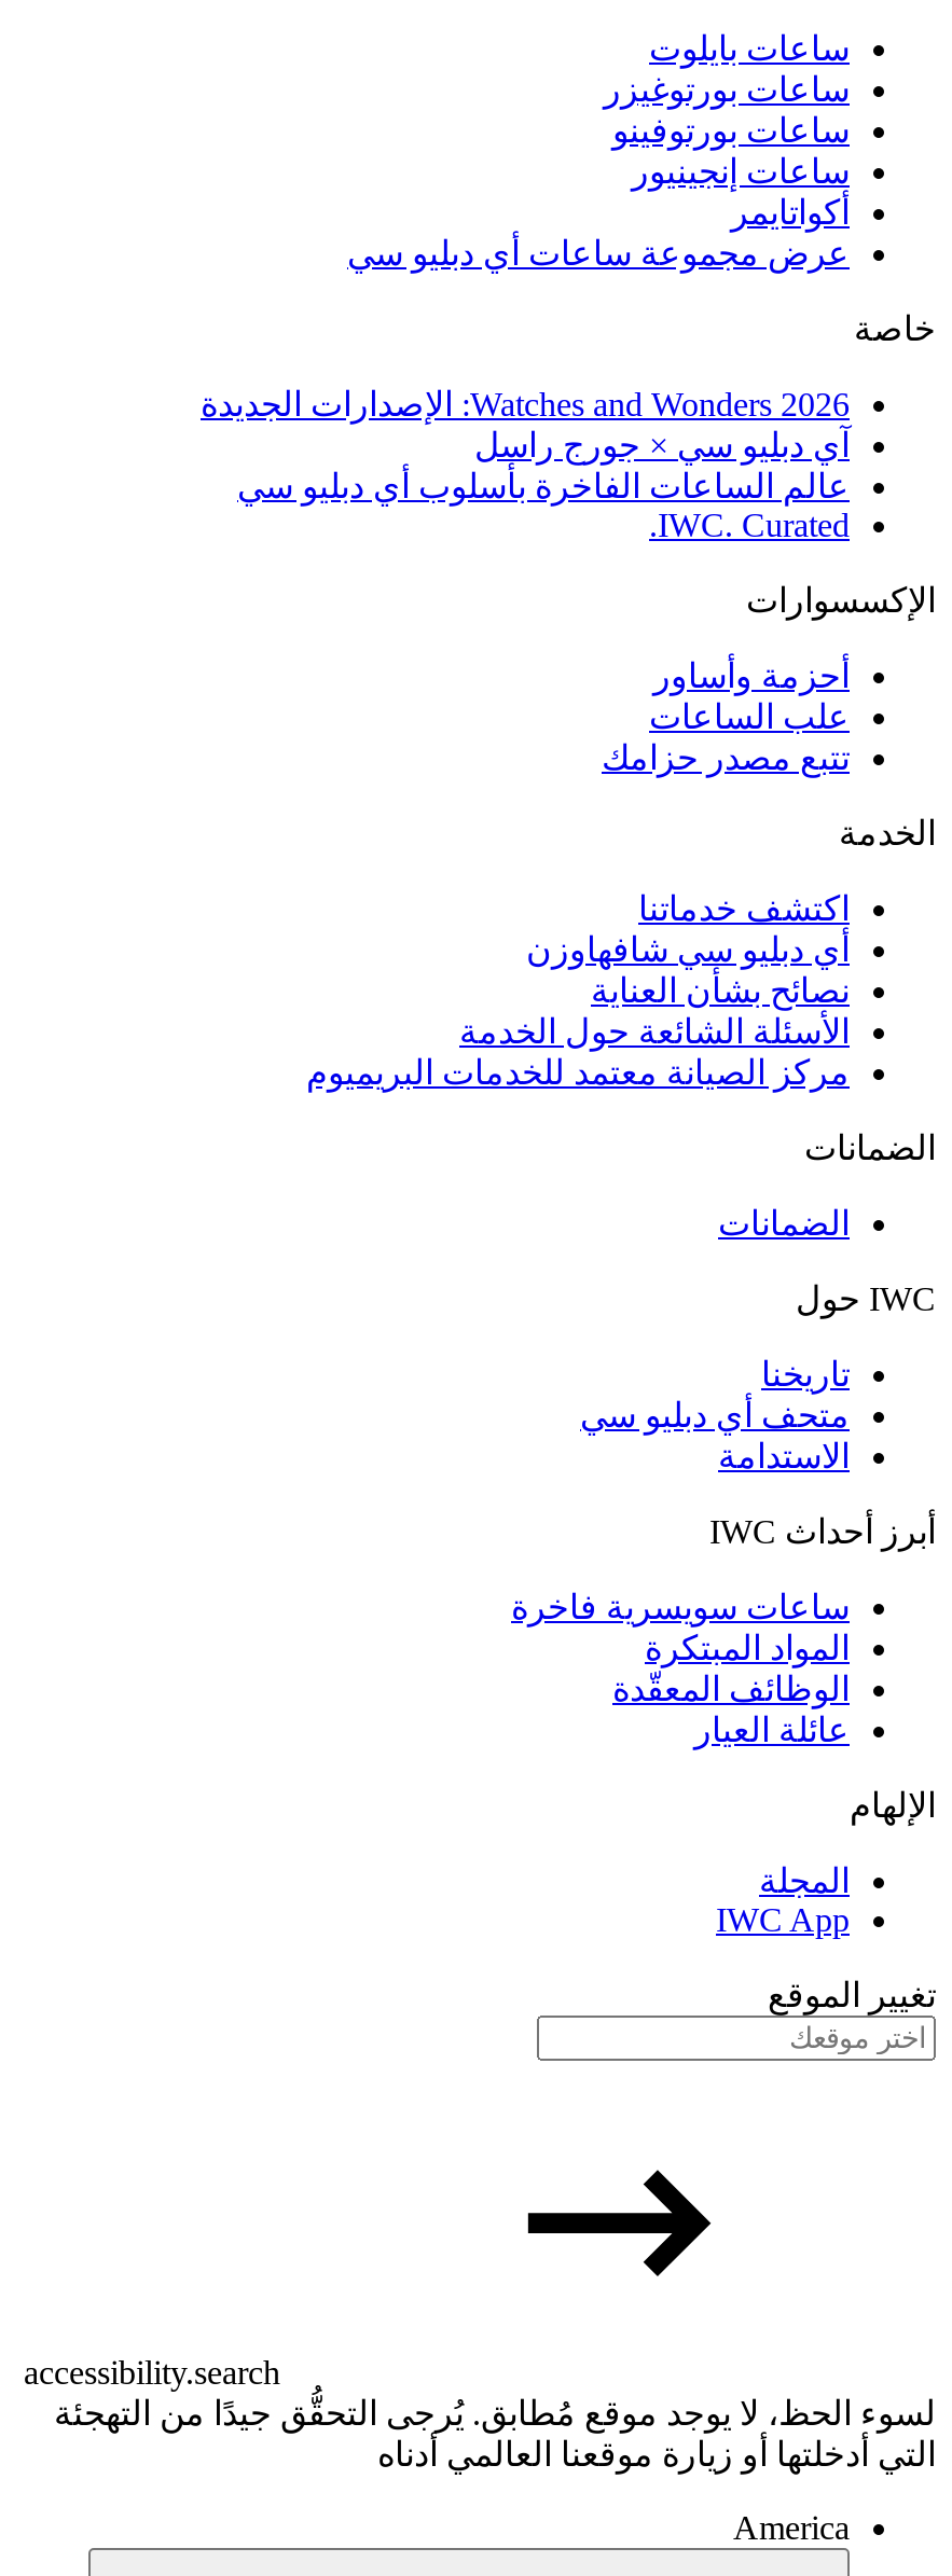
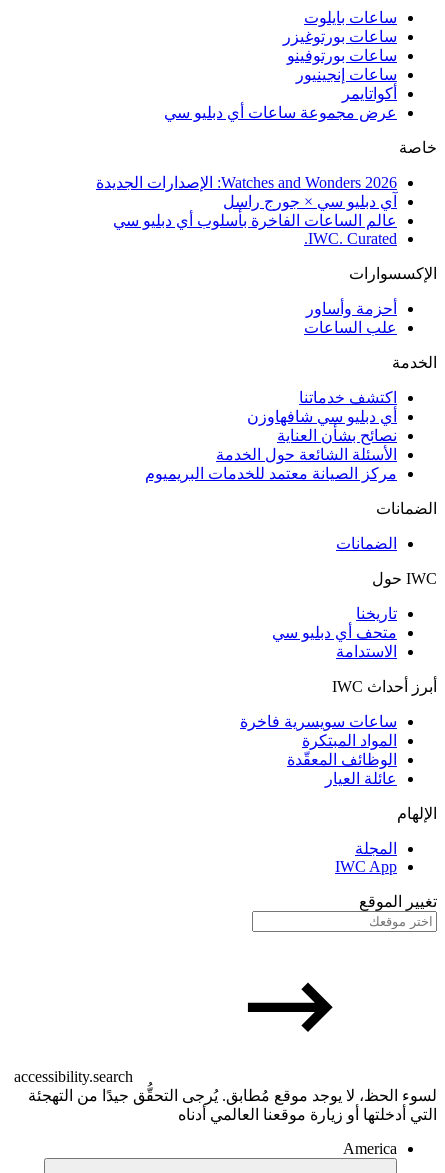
- تتبع مصدر حزامك
